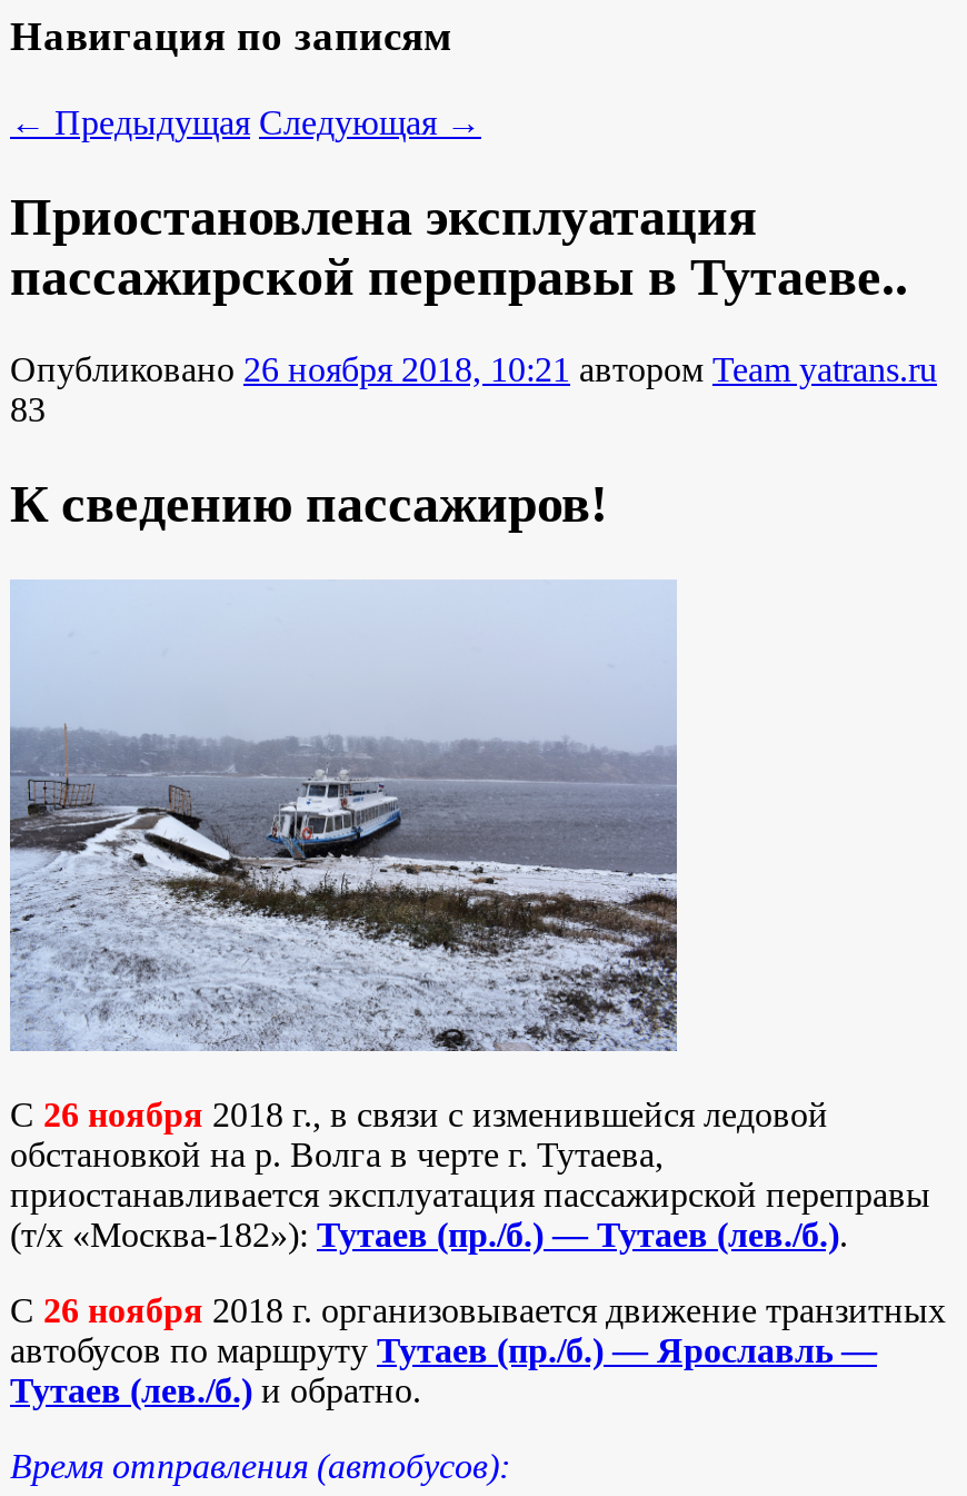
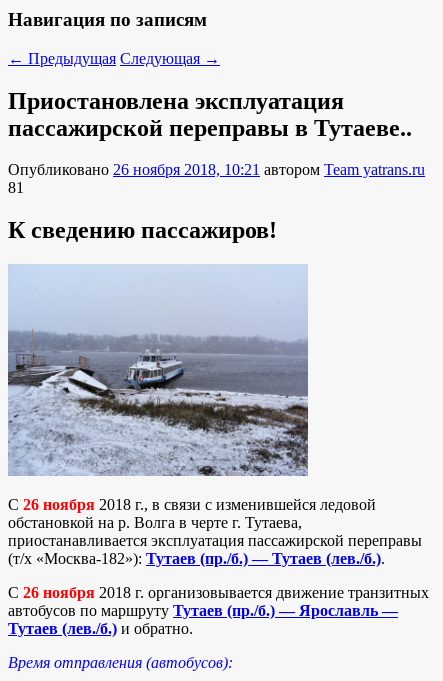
- 83
+ 81
